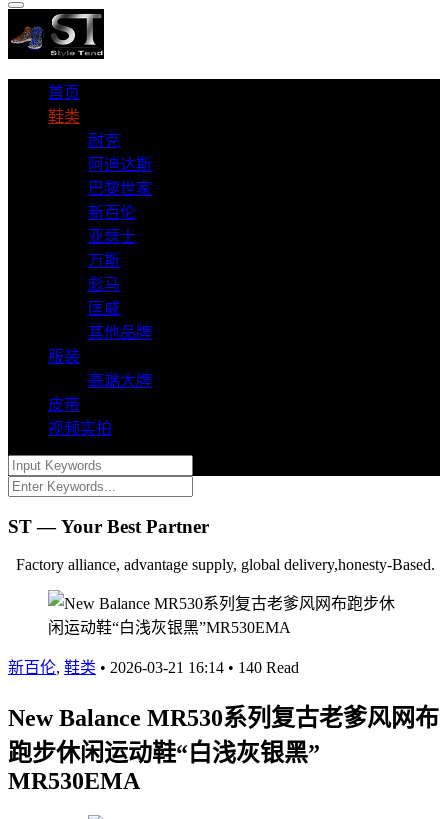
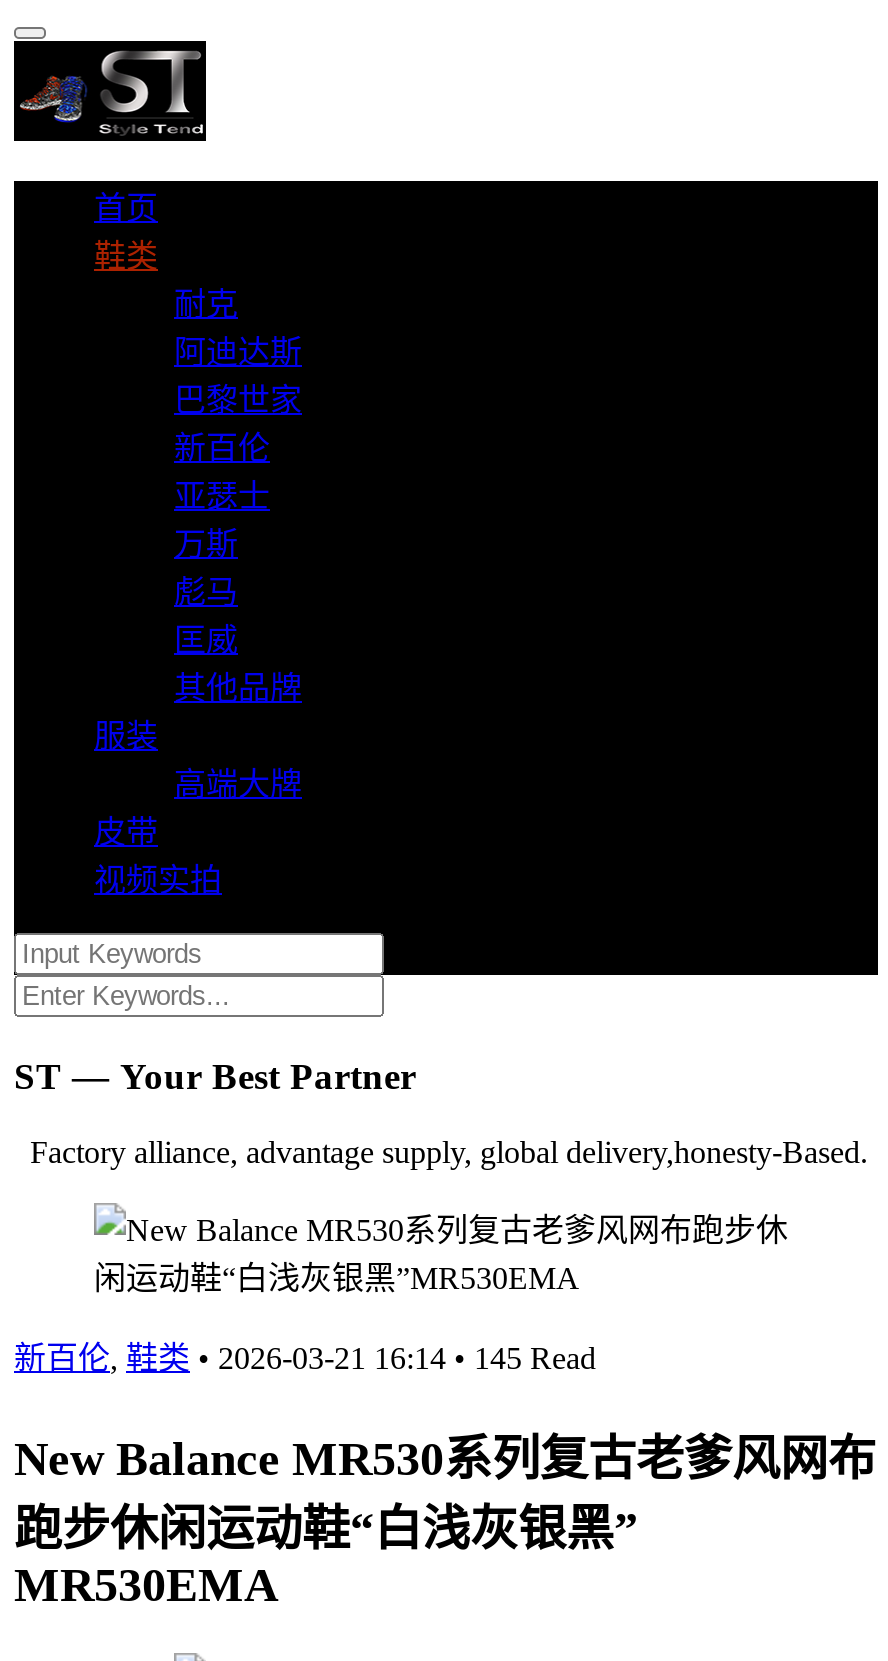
- 新百伦,鞋类 • 2026-03-21 16:14 • 140 Read
+ 新百伦,鞋类 • 2026-03-21 16:14 • 145 Read
